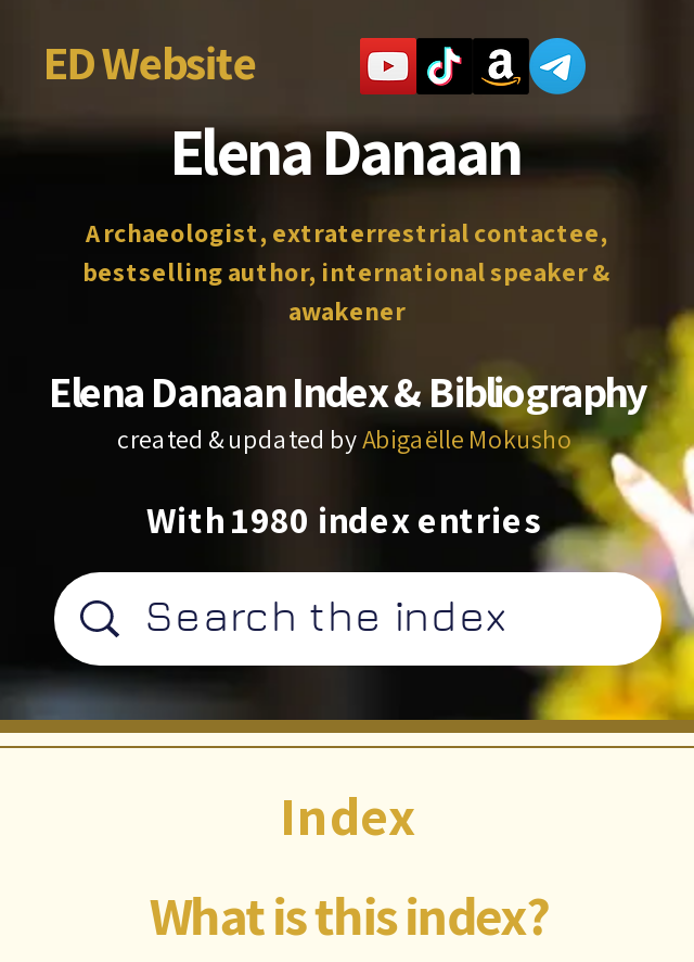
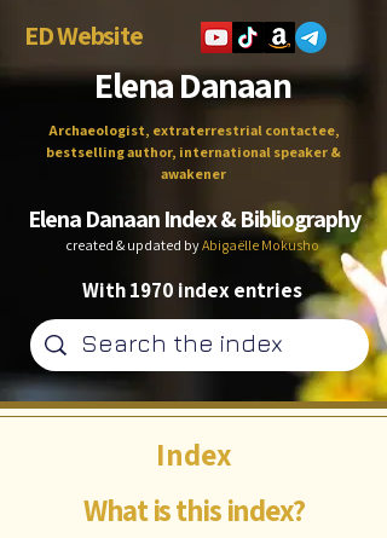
- With 1980 index entries
+ With 1970 index entries
